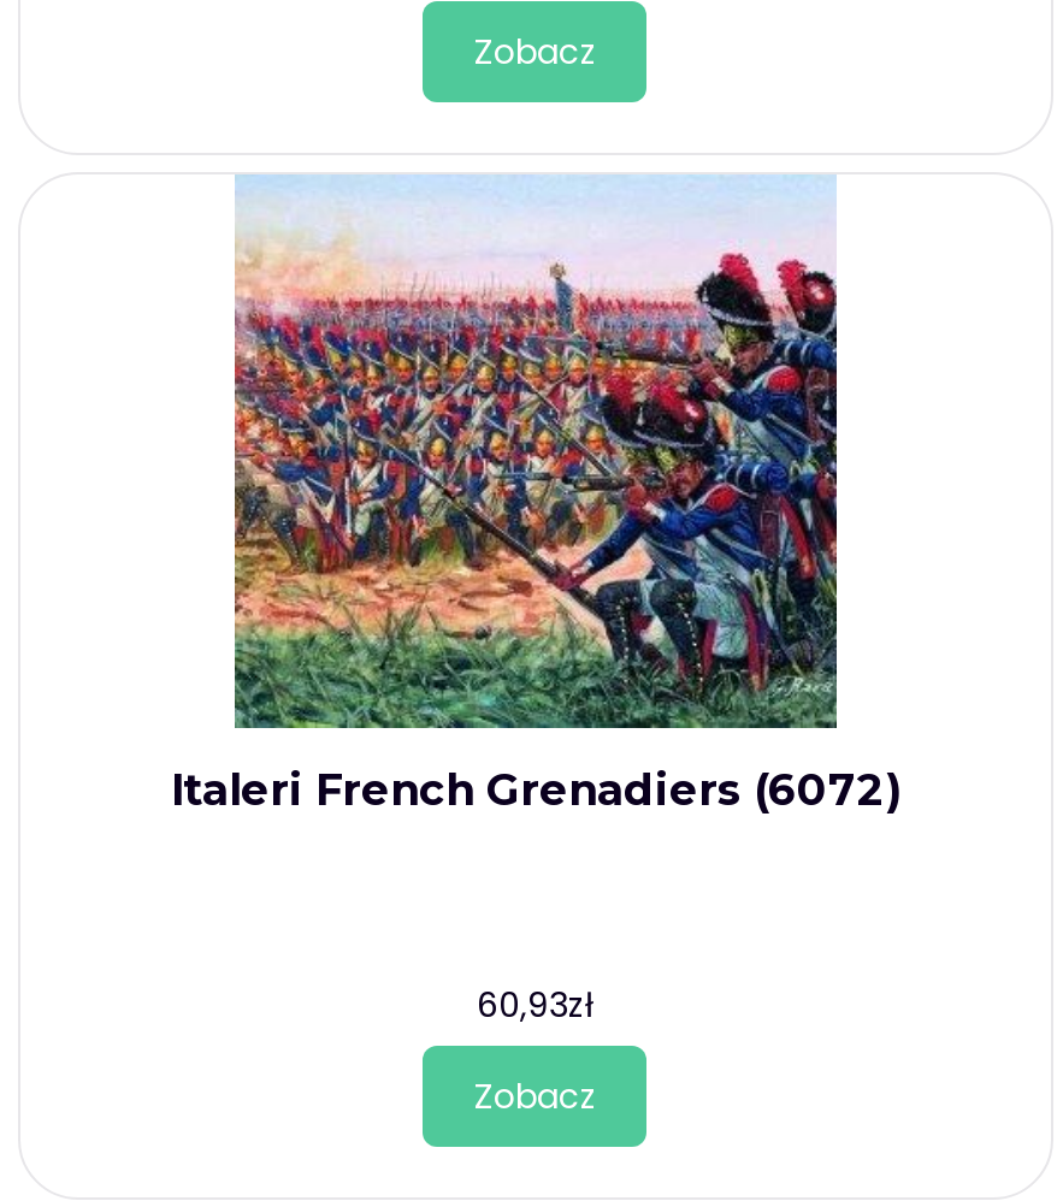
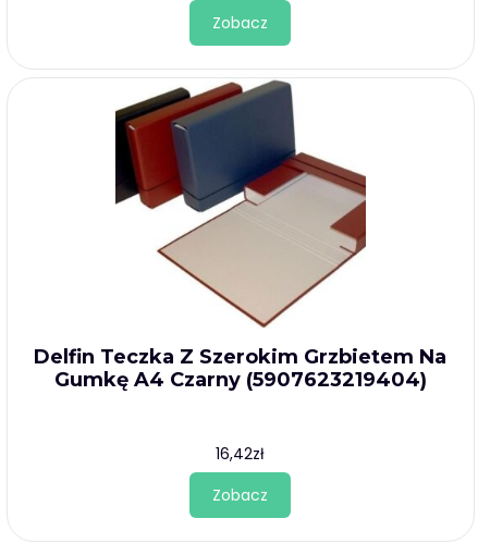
- [image]
- Italeri French Grenadiers (6072)
+ [image]
+ Delfin Teczka Z Szerokim Grzbietem Na
+ Gumkę A4 Czarny (5907623219404)

- 60,93zł
+ 16,42zł
